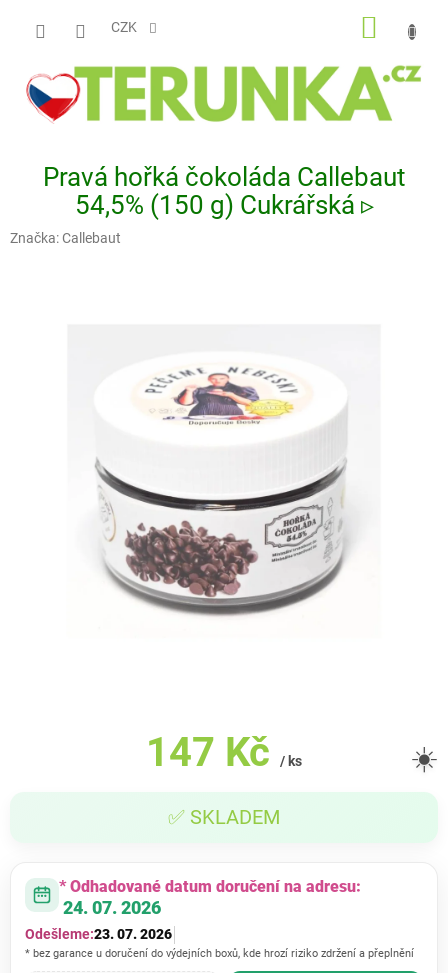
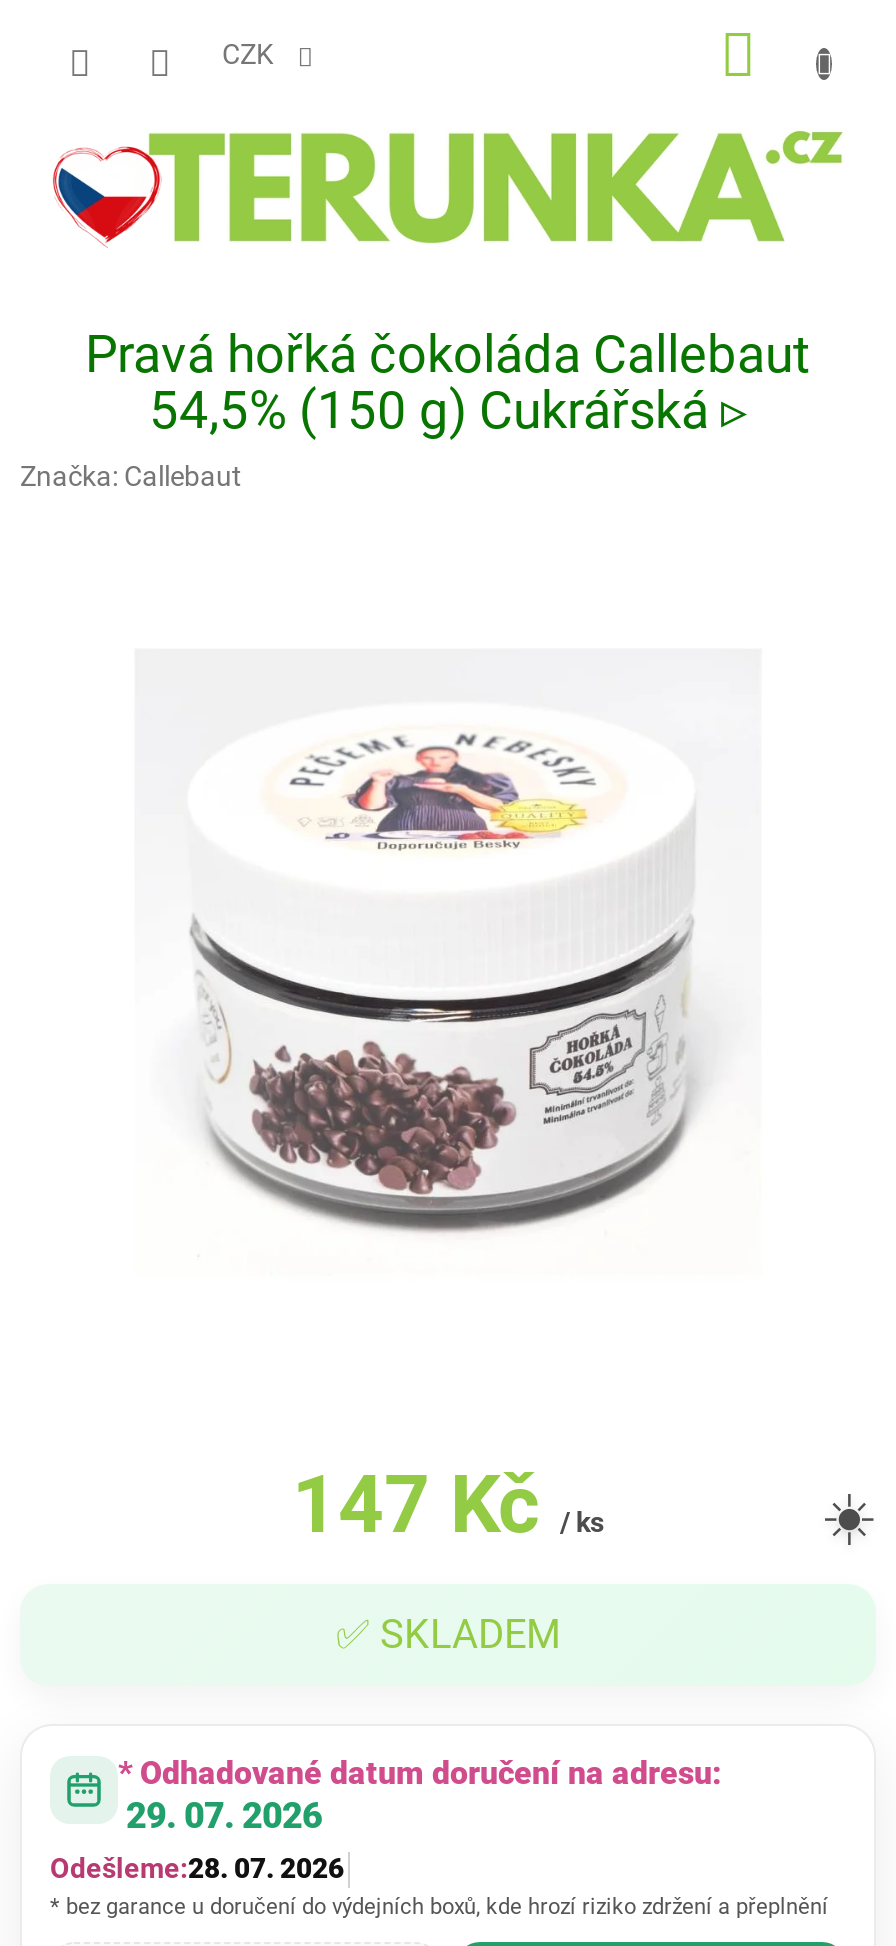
- 24. 07. 2026
+ 29. 07. 2026

- Odešleme:23. 07. 2026
+ Odešleme:28. 07. 2026
